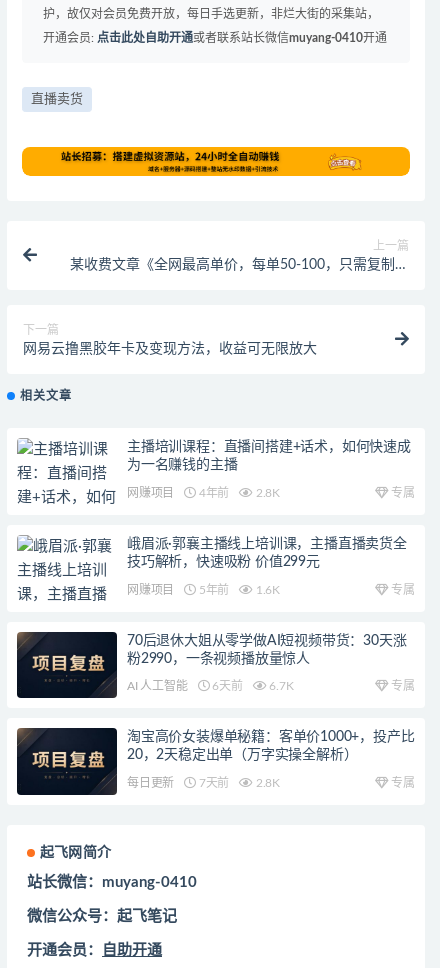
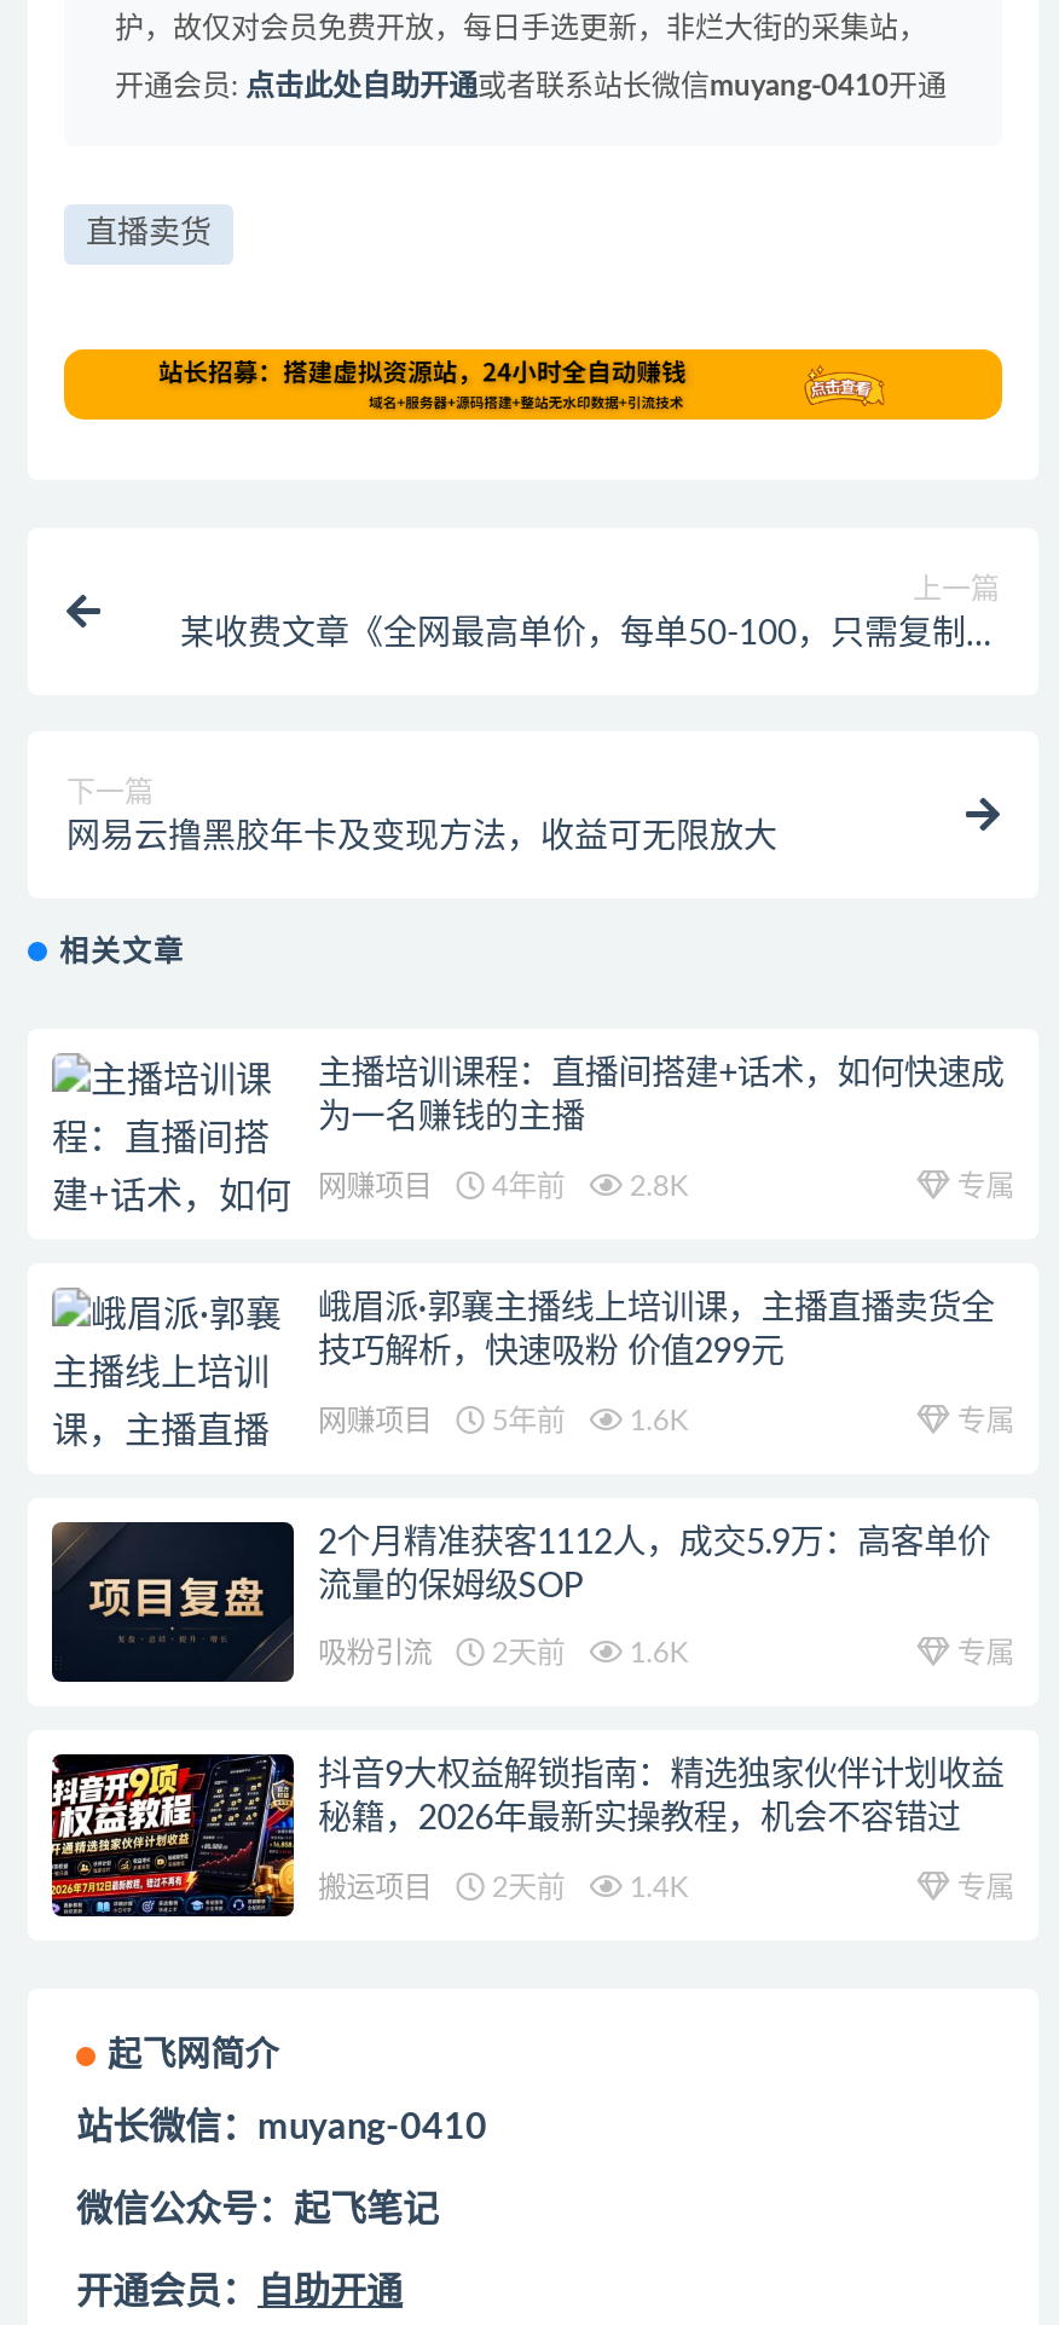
- 70后退休大姐从零学做AI短视频带货：30天涨
- 粉2990，一条视频播放量惊人
+ 2个月精准获客1112人，成交5.9万：高客单价
+ 流量的保姆级SOP

- AI 人工智能
- 6天前
- 6.7K
+ 吸粉引流
+ 2天前
+ 1.6K

- [image]
- 淘宝高价女装爆单秘籍：客单价1000+，投产比
- 20，2天稳定出单（万字实操全解析）
+ [image]
+ 抖音9大权益解锁指南：精选独家伙伴计划收益
+ 秘籍，2026年最新实操教程，机会不容错过

- 每日更新
- 7天前
- 2.8K
+ 搬运项目
+ 2天前
+ 1.4K
